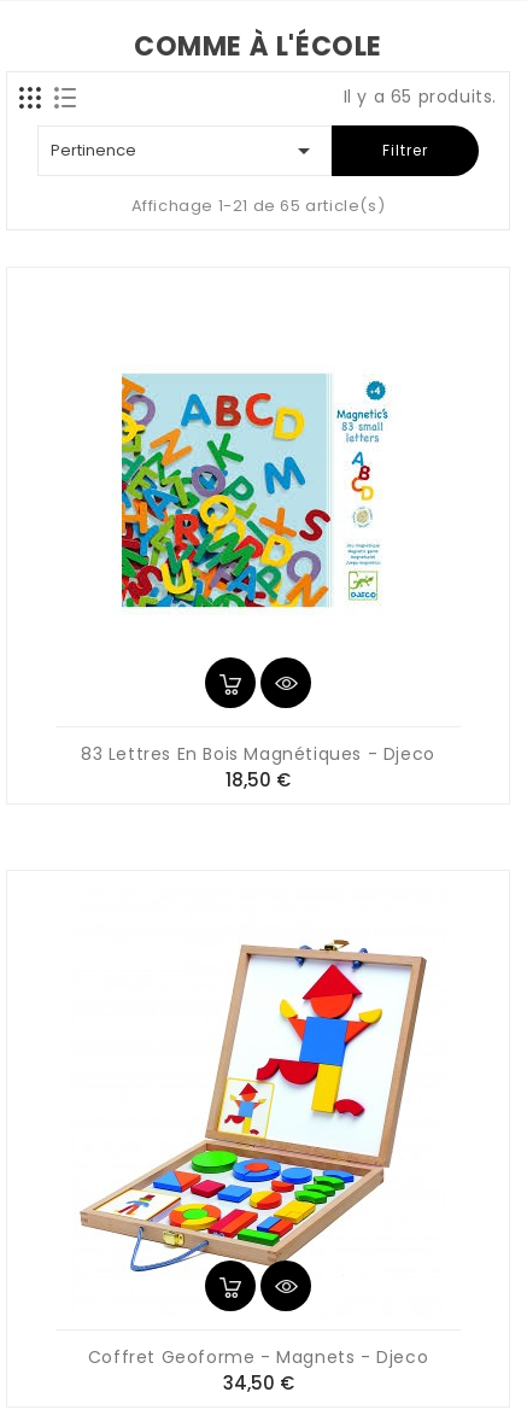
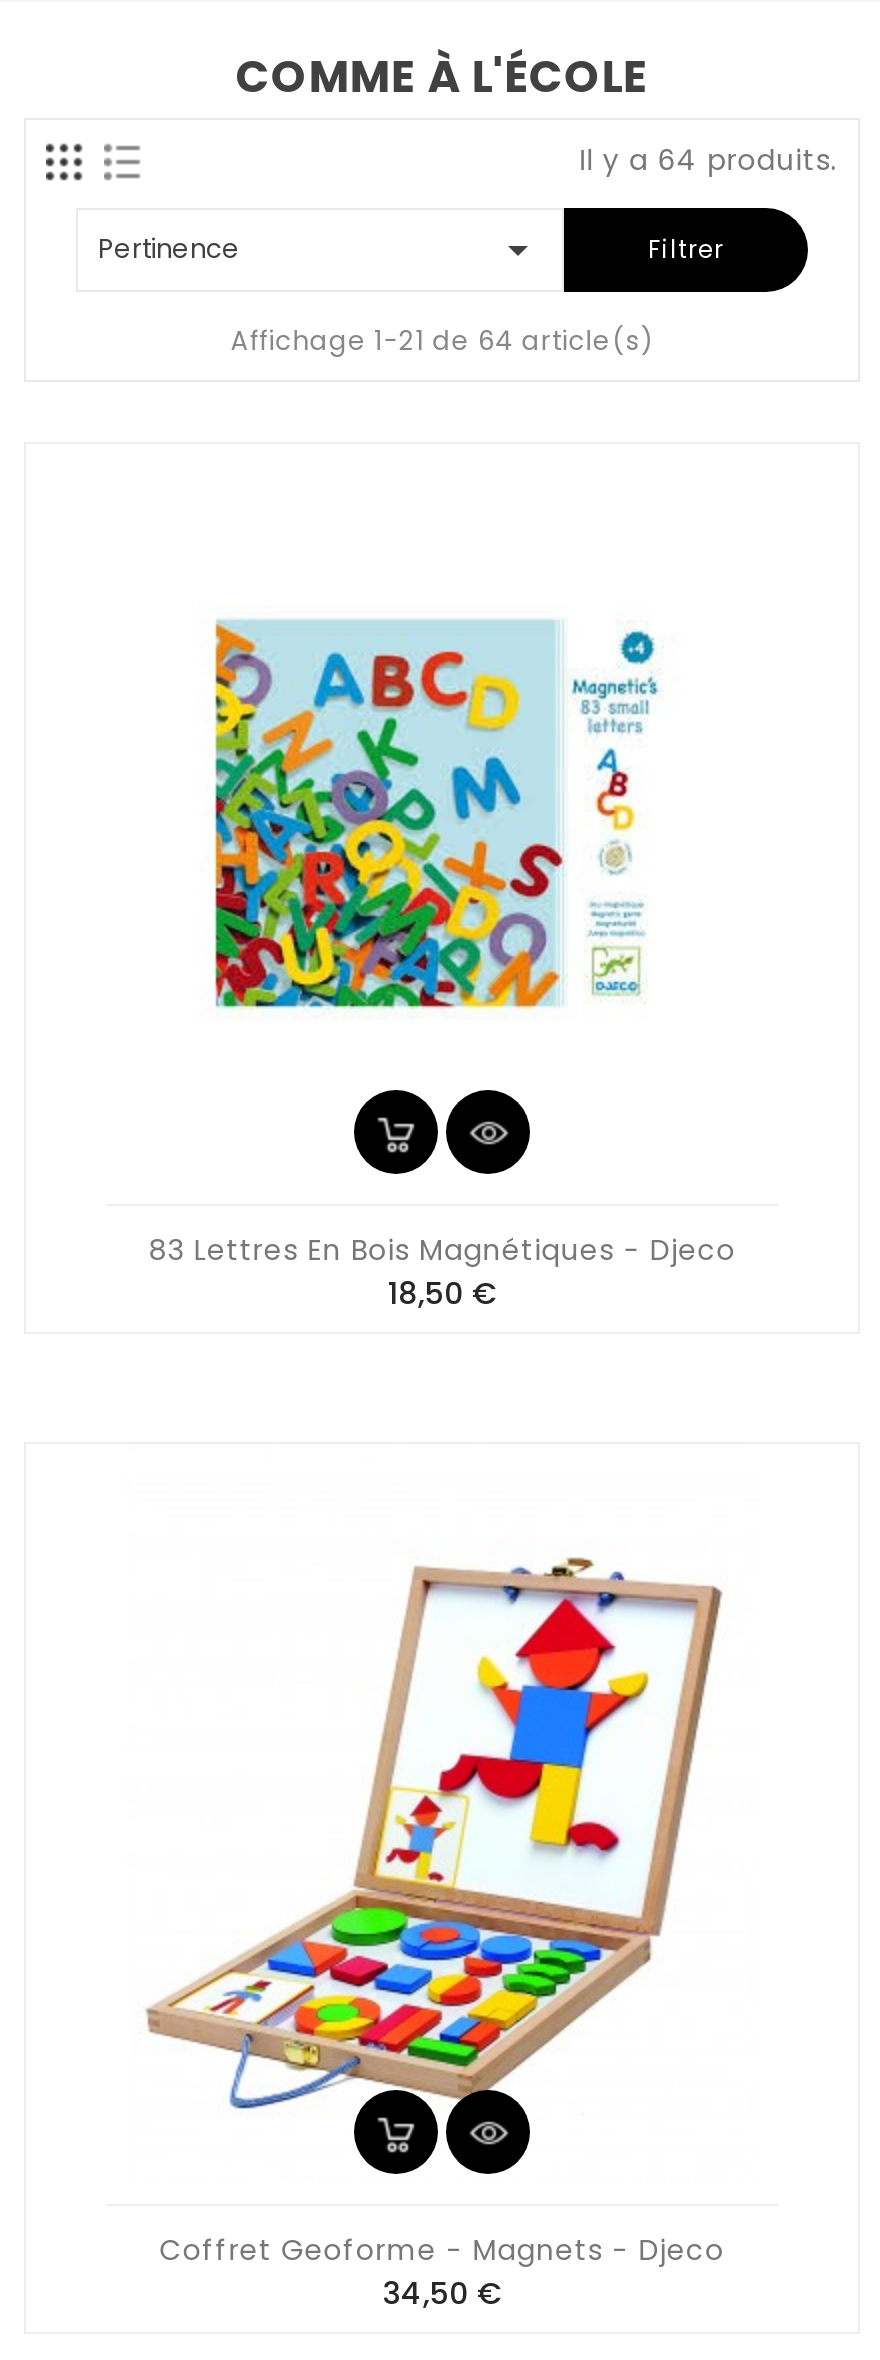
- Il y a 65 produits.
+ Il y a 64 produits.

- Affichage 1-21 de 65 article(s)
+ Affichage 1-21 de 64 article(s)
